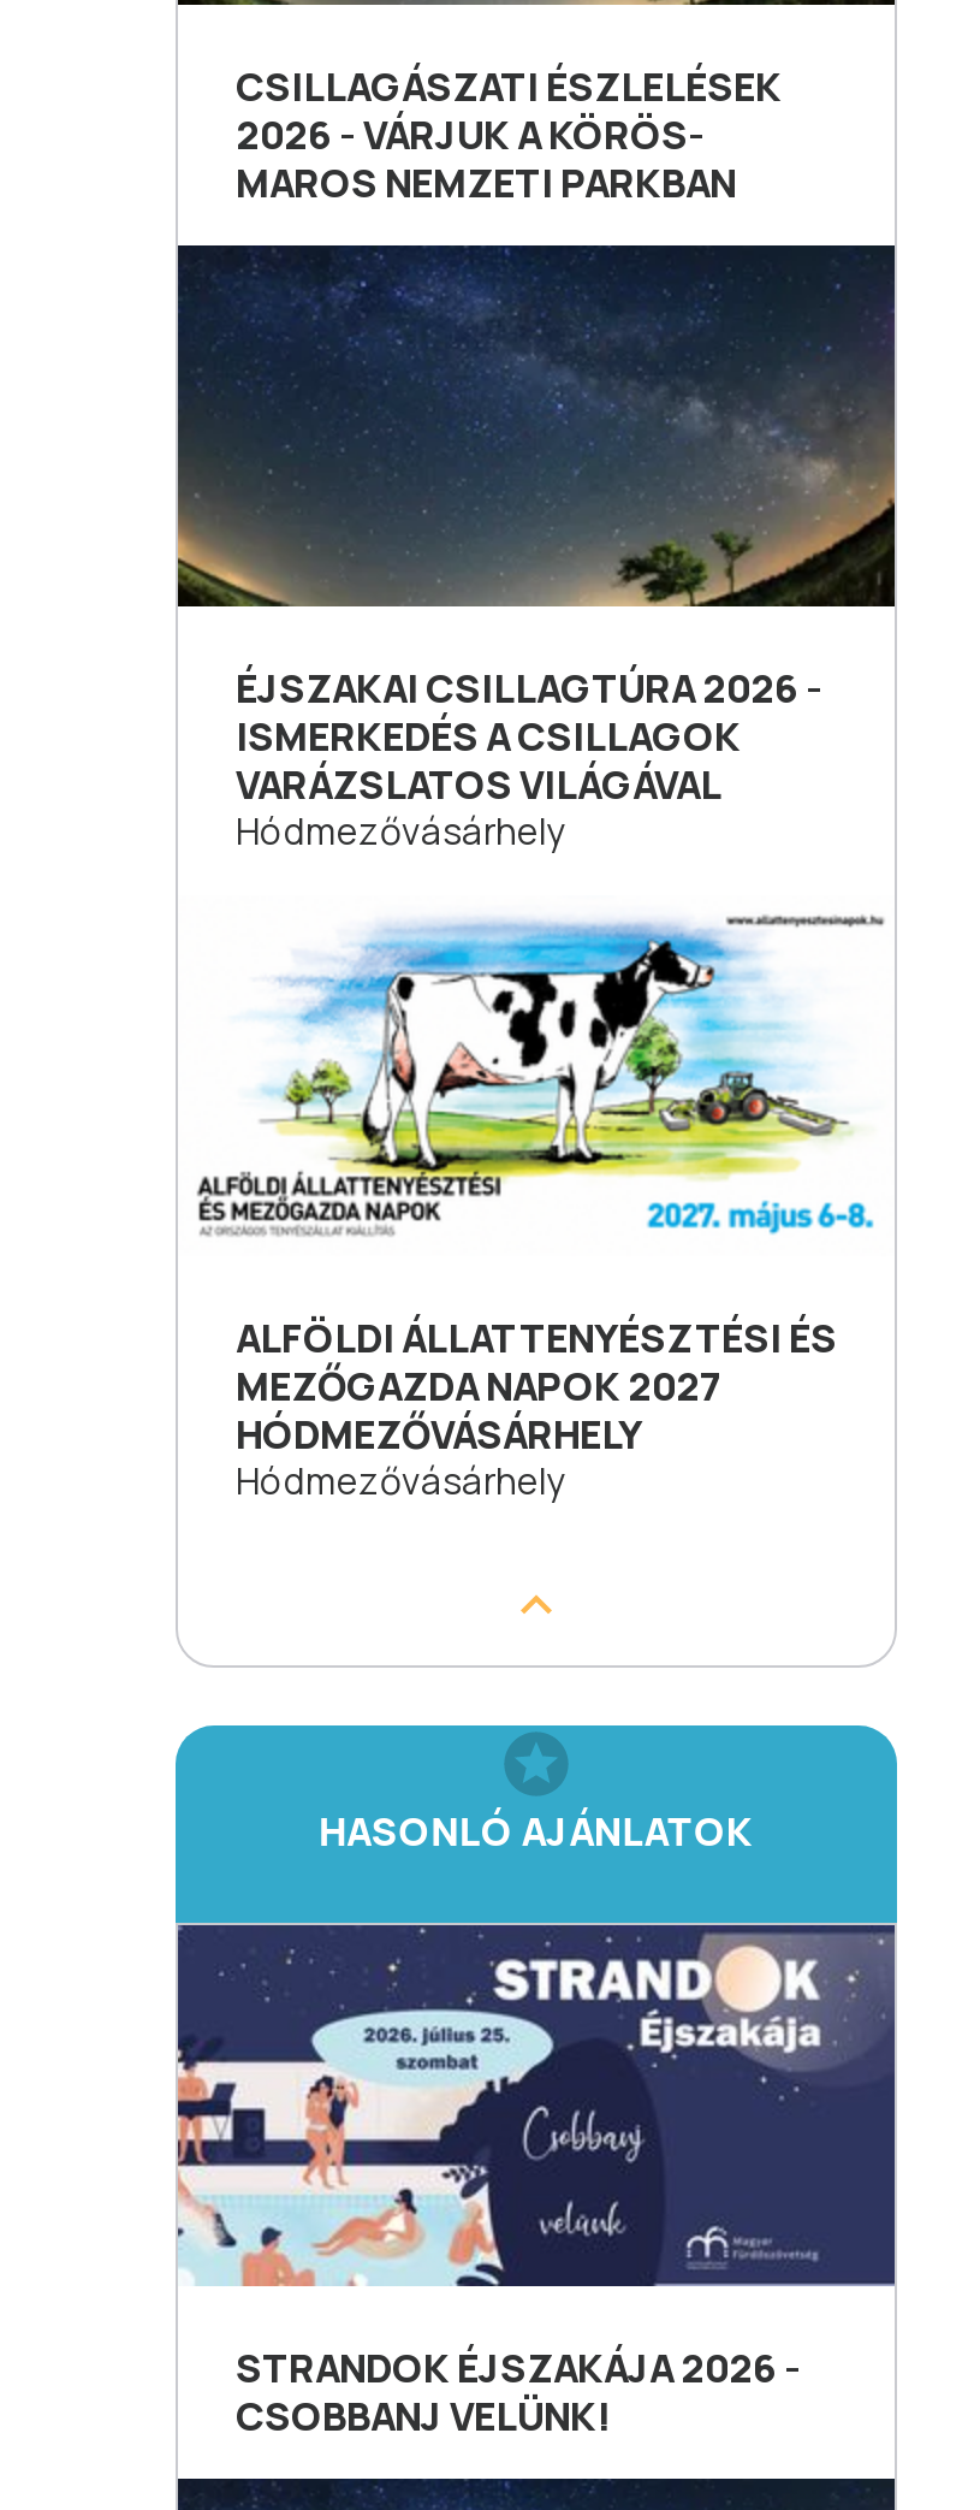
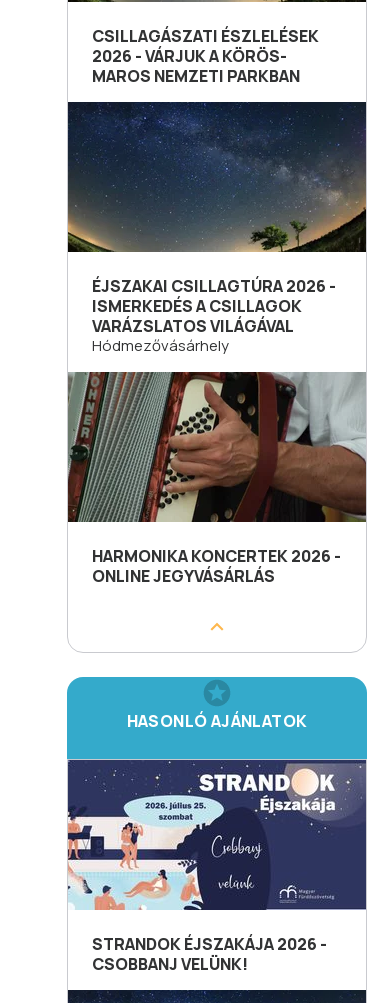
- [image]
- ALFÖLDI ÁLLATTENYÉSZTÉSI ÉS
- MEZŐGAZDA NAPOK 2027
- HÓDMEZŐVÁSÁRHELY
- Hódmezővásárhely
+ [image]
+ HARMONIKA KONCERTEK 2026 -
+ ONLINE JEGYVÁSÁRLÁS
